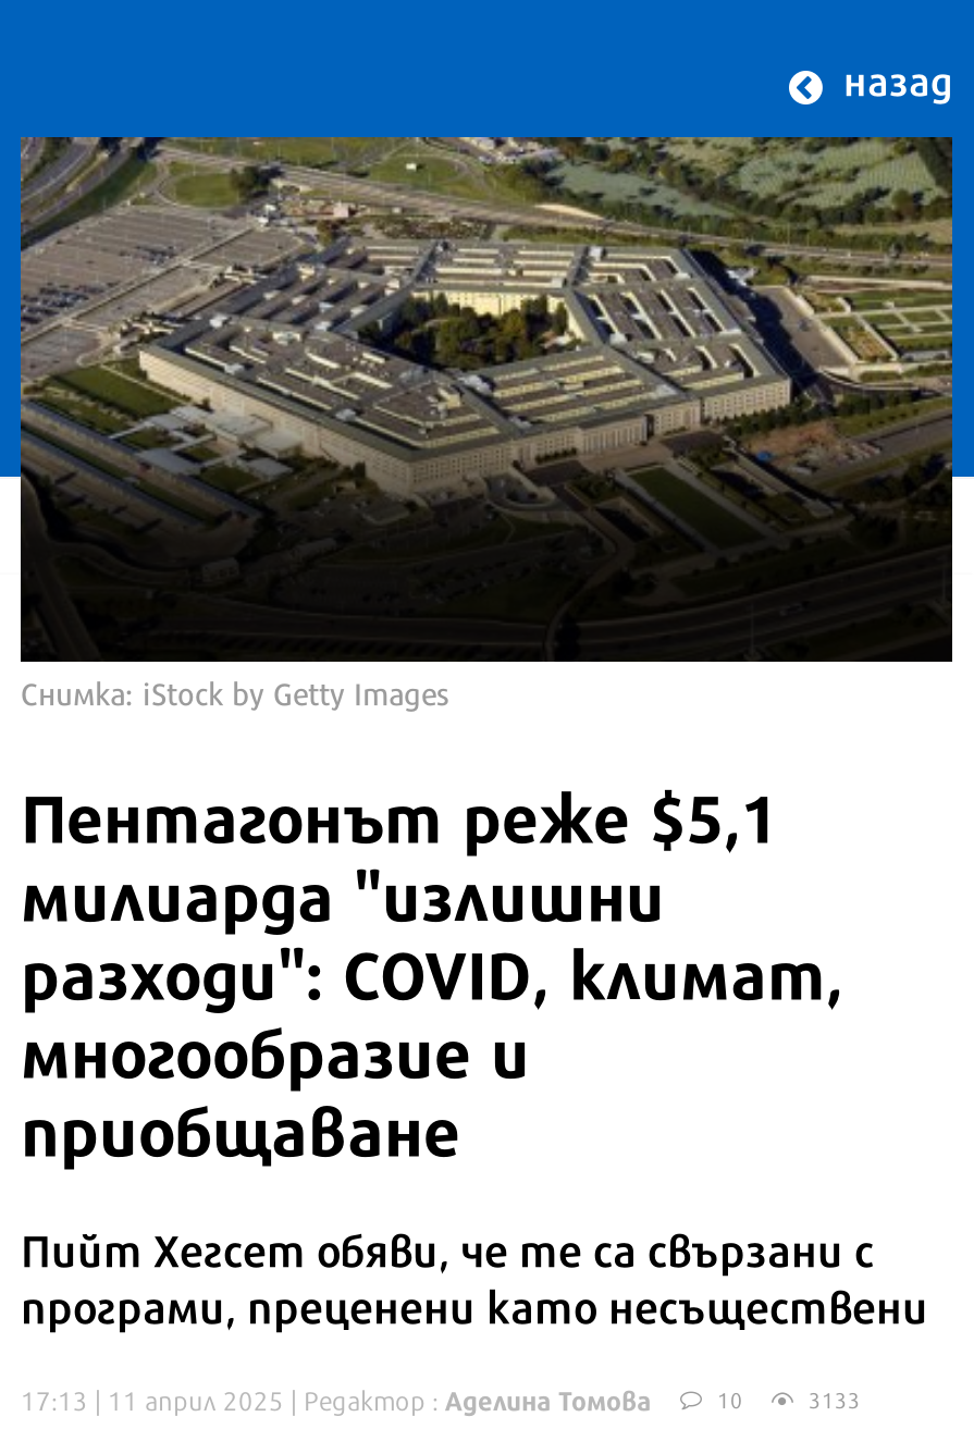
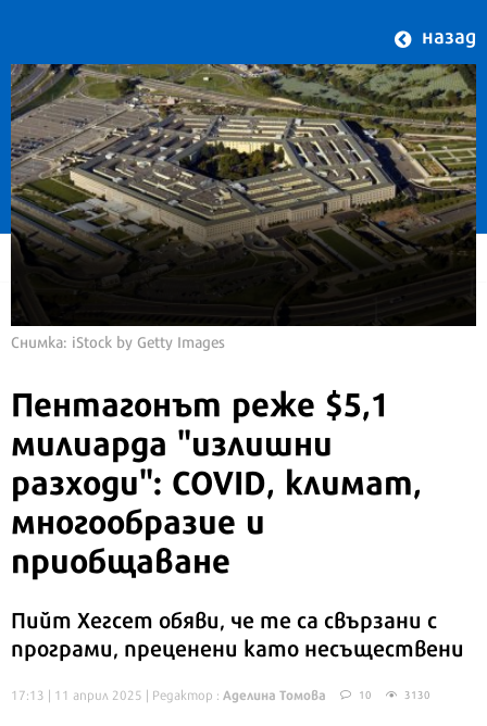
- 3133
+ 3130
